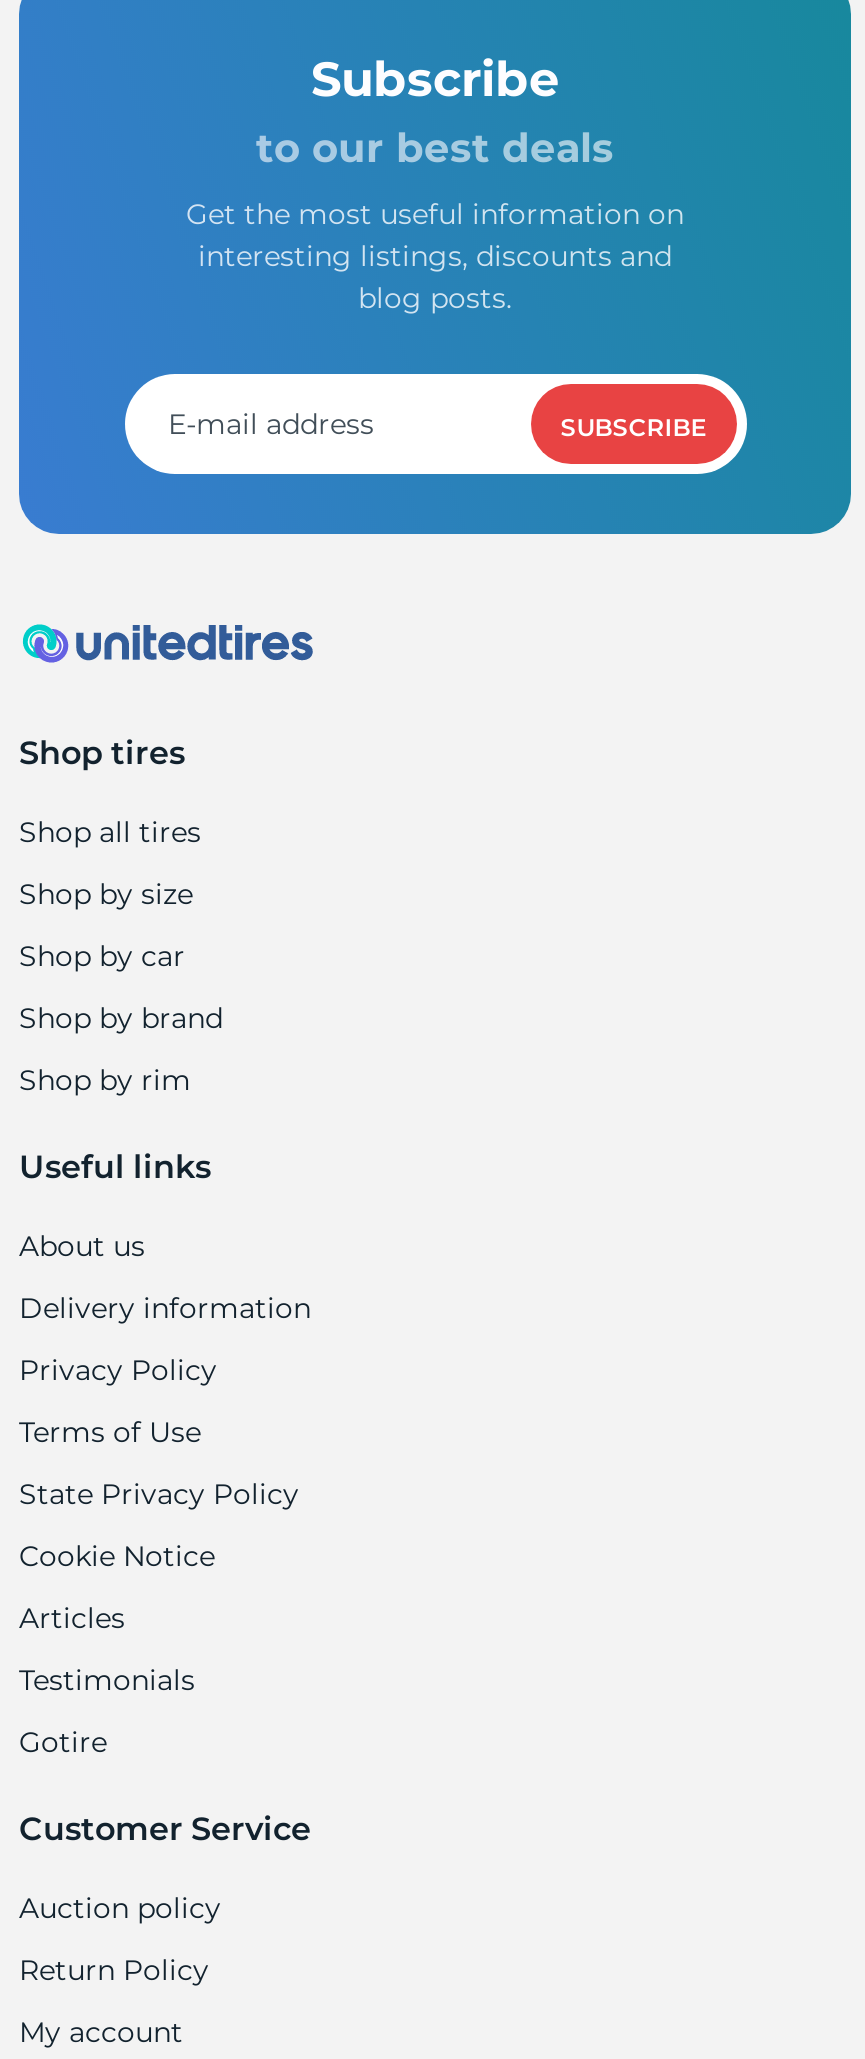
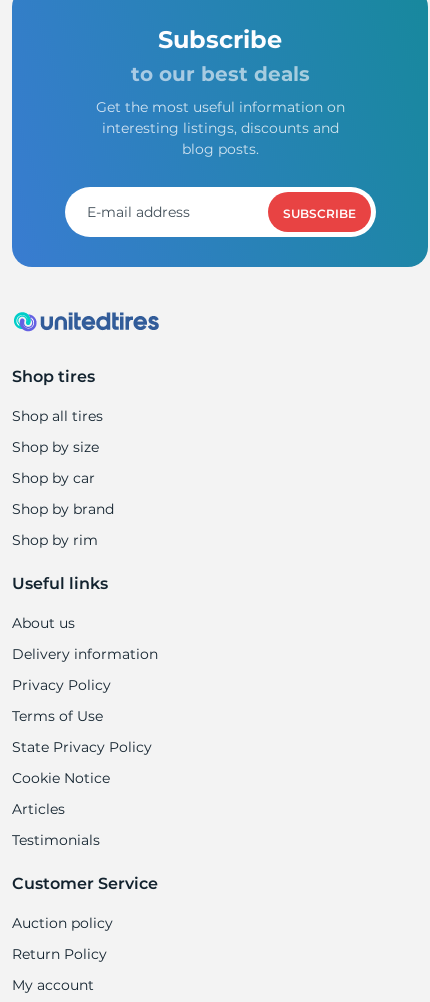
- Gotire
